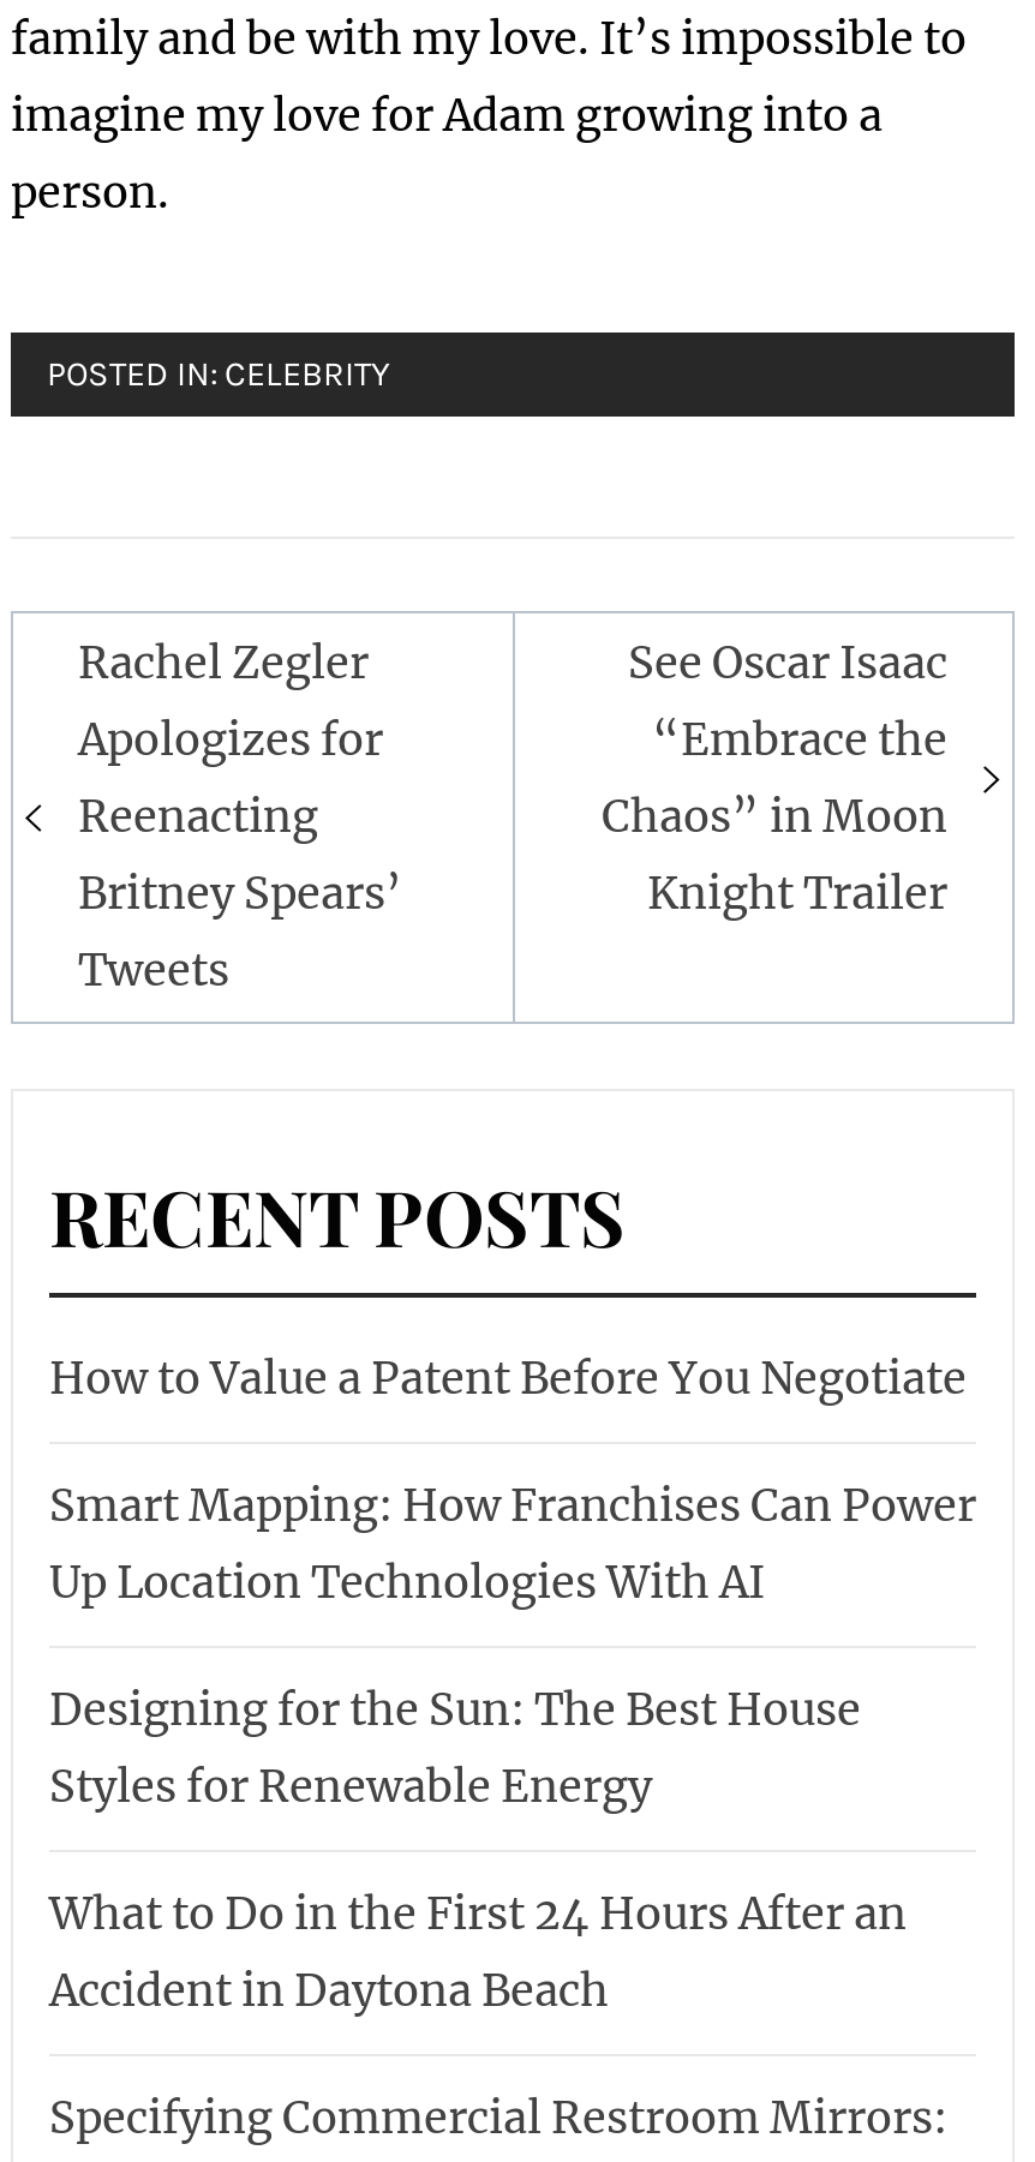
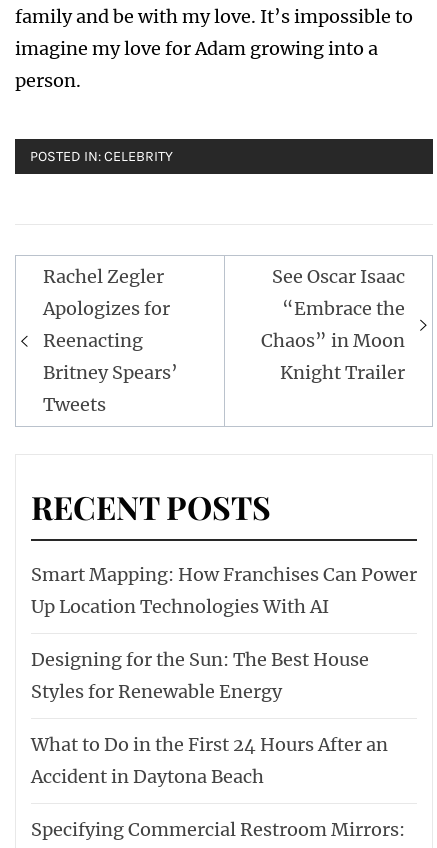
- How to Value a Patent Before You Negotiate
